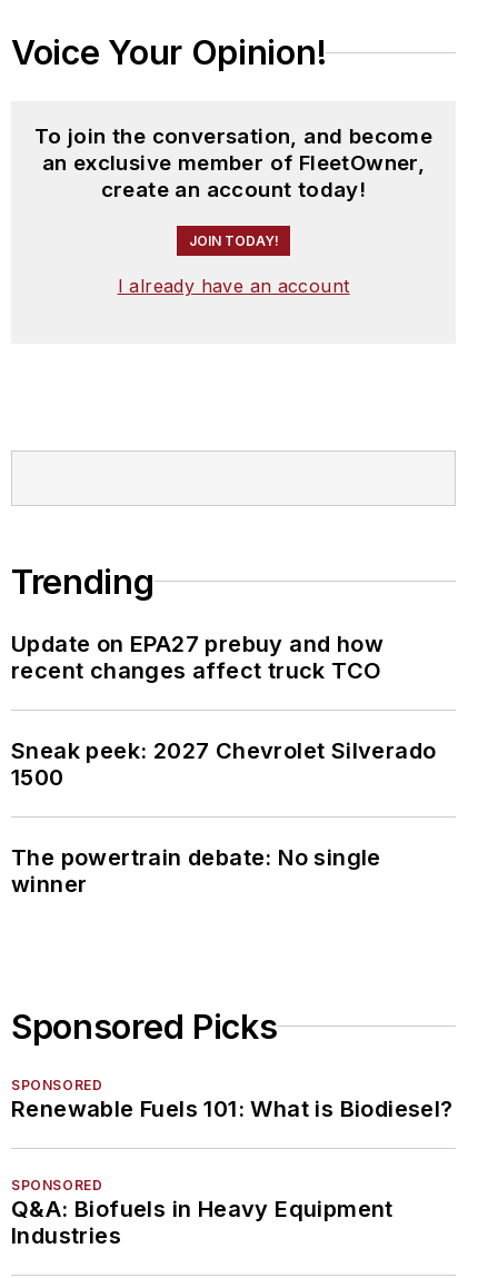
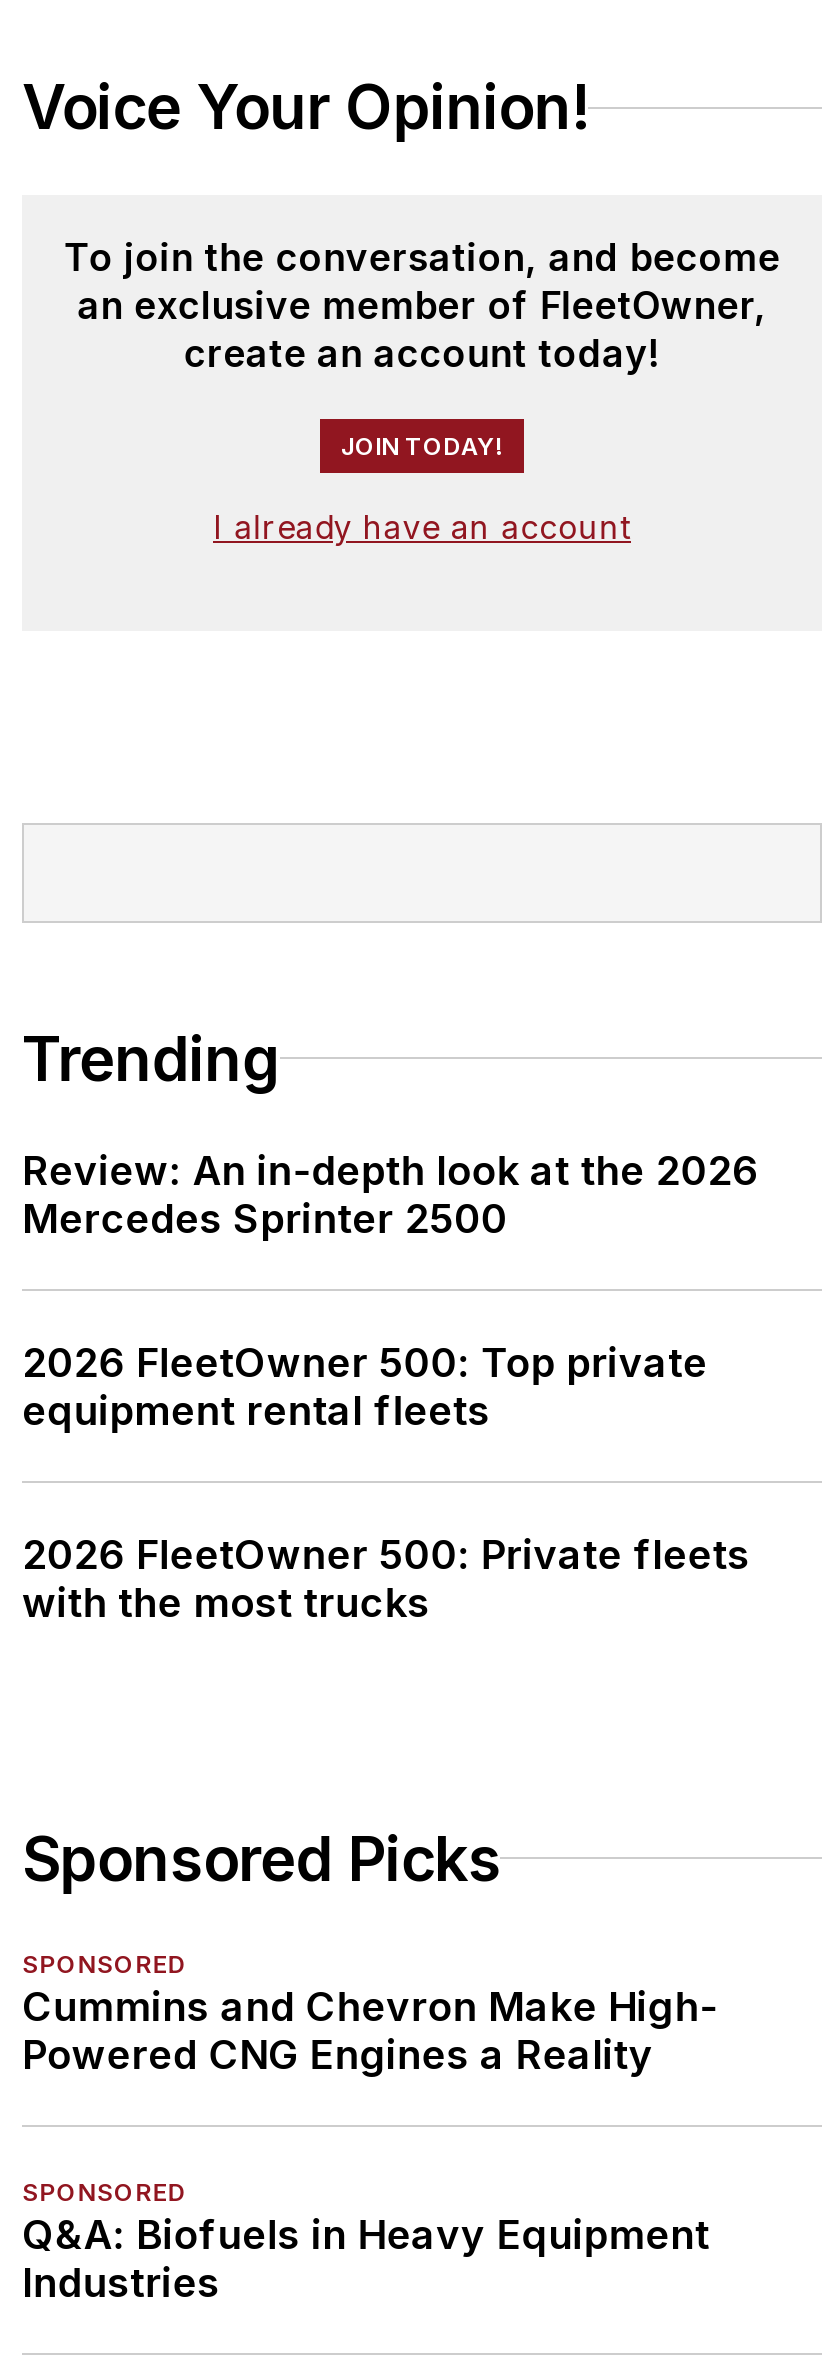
- Update on EPA27 prebuy and how
- recent changes affect truck TCO
+ Review: An in-depth look at the 2026
+ Mercedes Sprinter 2500

- Sneak peek: 2027 Chevrolet Silverado
- 1500
+ 2026 FleetOwner 500: Top private
+ equipment rental fleets

- The powertrain debate: No single
- winner
+ 2026 FleetOwner 500: Private fleets
+ with the most trucks

- Renewable Fuels 101: What is Biodiesel?
+ Cummins and Chevron Make High-
+ Powered CNG Engines a Reality
